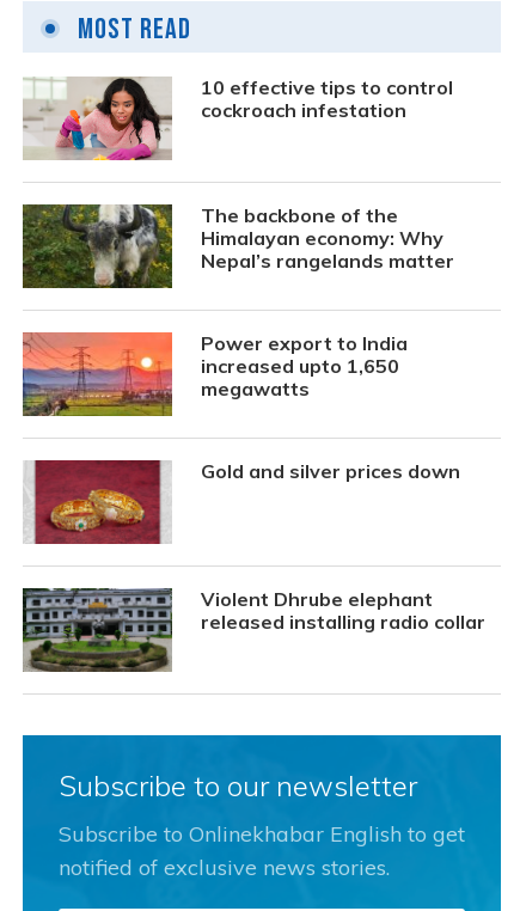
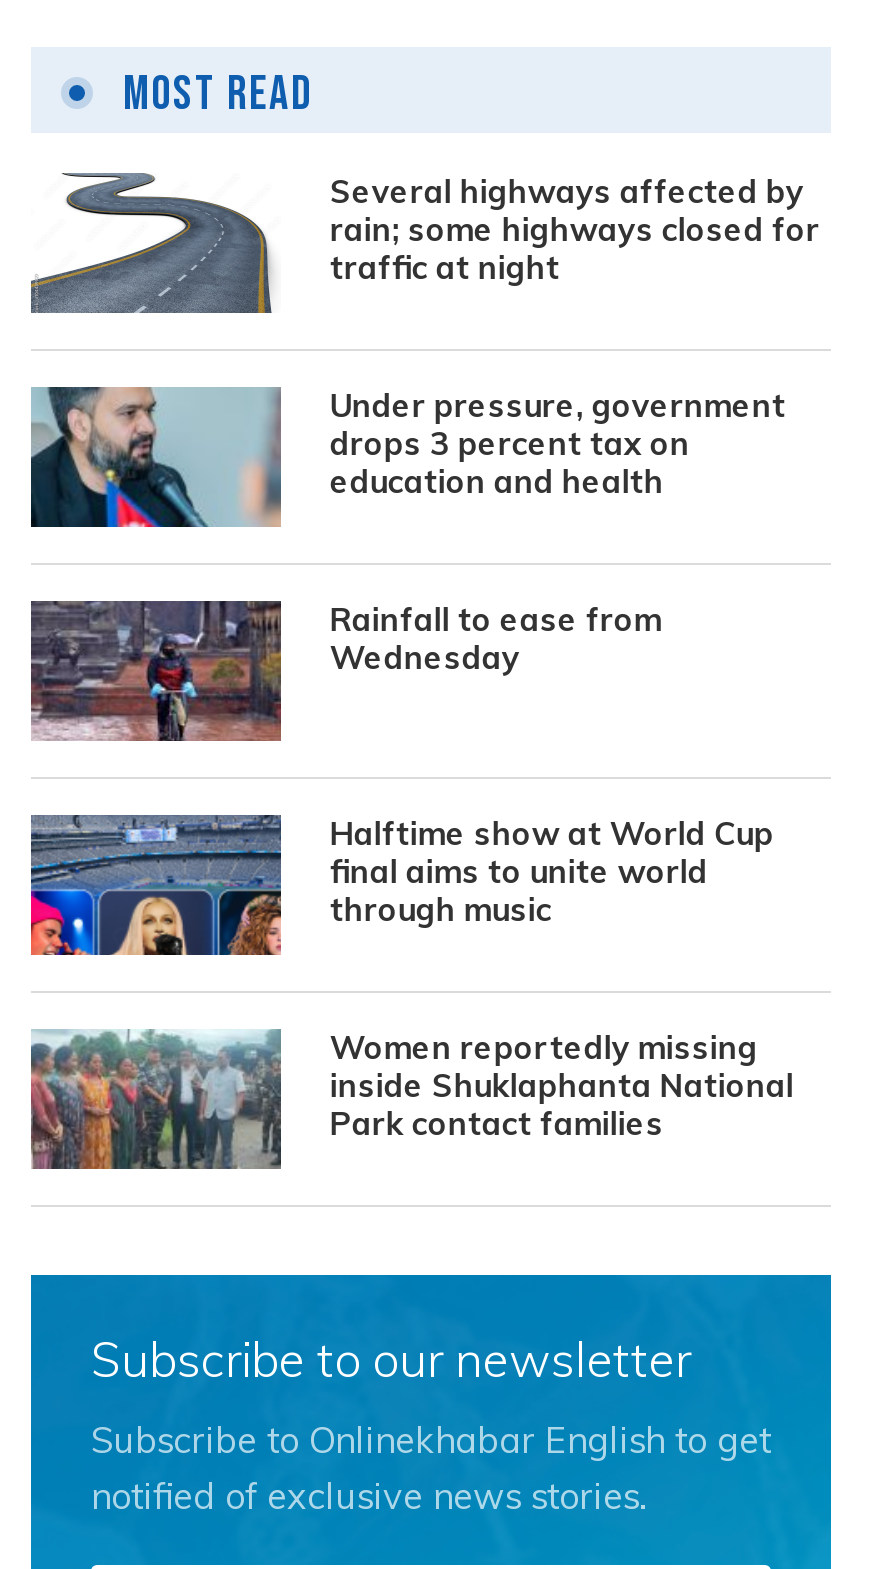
- [image]
- 10 effective tips to control
- cockroach infestation
+ [image]
+ Several highways affected by
+ rain; some highways closed for
+ traffic at night

- [image]
- The backbone of the
- Himalayan economy: Why
- Nepal’s rangelands matter
+ [image]
+ Under pressure, government
+ drops 3 percent tax on
+ education and health

- [image]
- Power export to India
- increased upto 1,650
- megawatts
+ [image]
+ Rainfall to ease from
+ Wednesday

- [image]
- Gold and silver prices down
+ [image]
+ Halftime show at World Cup
+ final aims to unite world
+ through music

- [image]
- Violent Dhrube elephant
- released installing radio collar
+ [image]
+ Women reportedly missing
+ inside Shuklaphanta National
+ Park contact families
